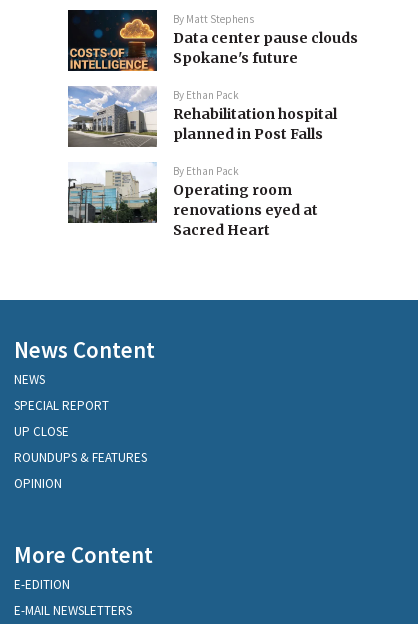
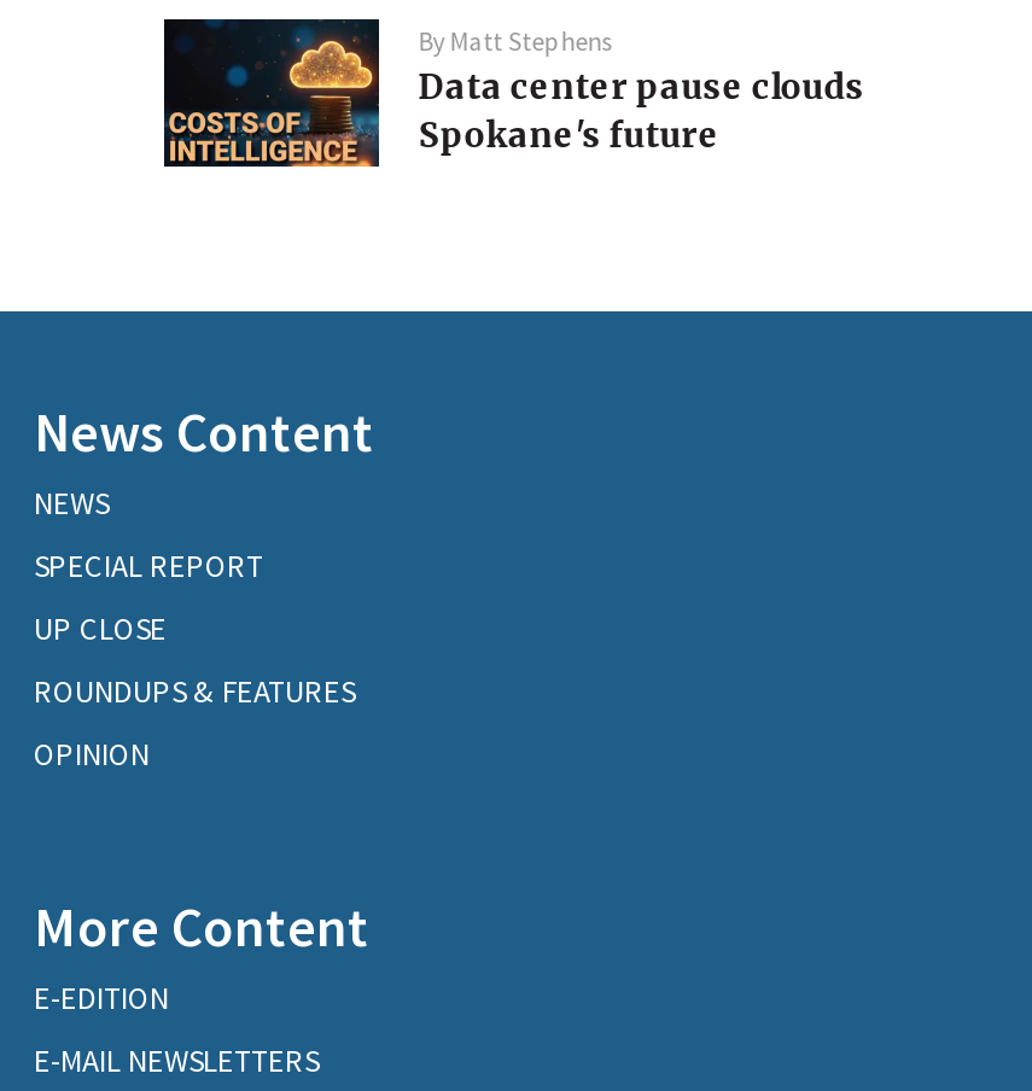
- [image]
- By Ethan Pack
- Rehabilitation hospital
- planned in Post Falls
- By Ethan Pack
- Operating room
- renovations eyed at
- Sacred Heart

- [image]
